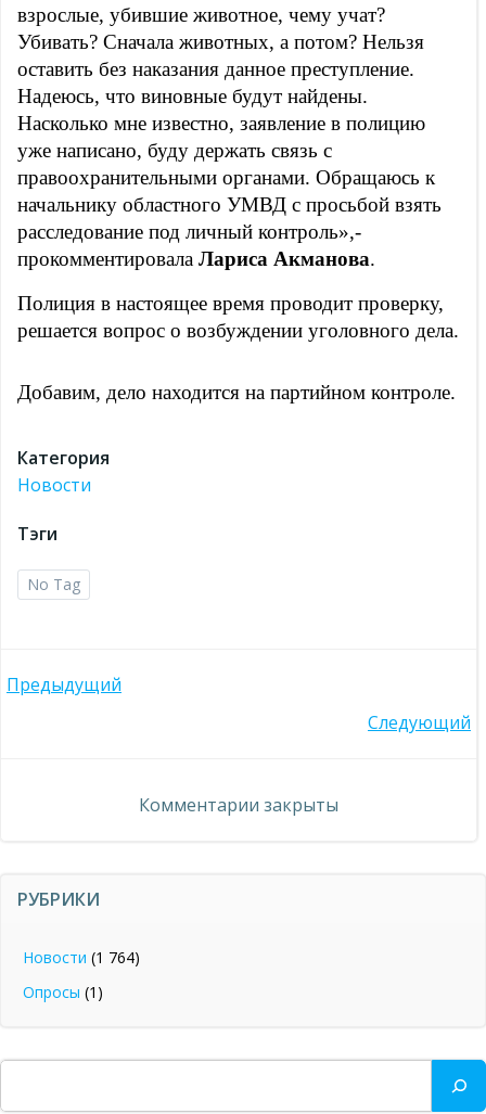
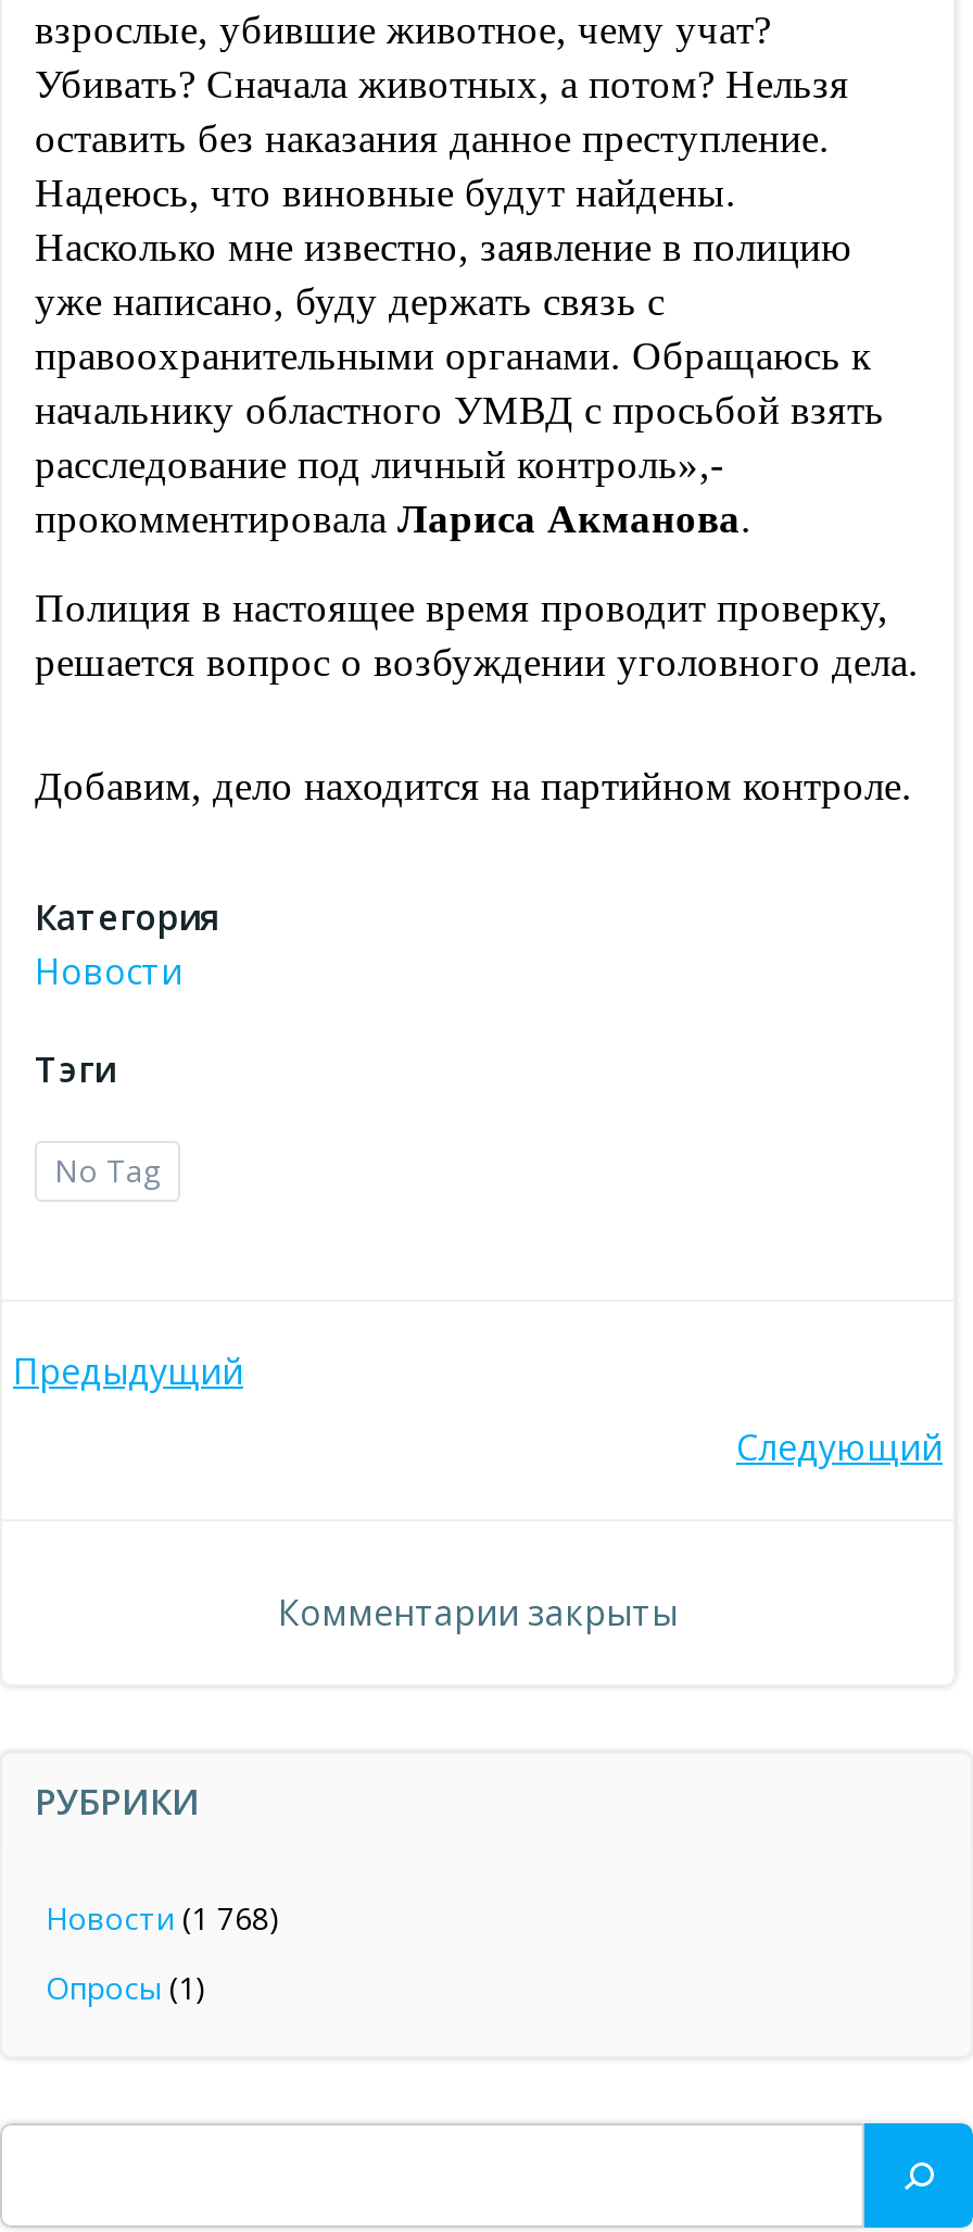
- Новости (1 764)
+ Новости (1 768)
